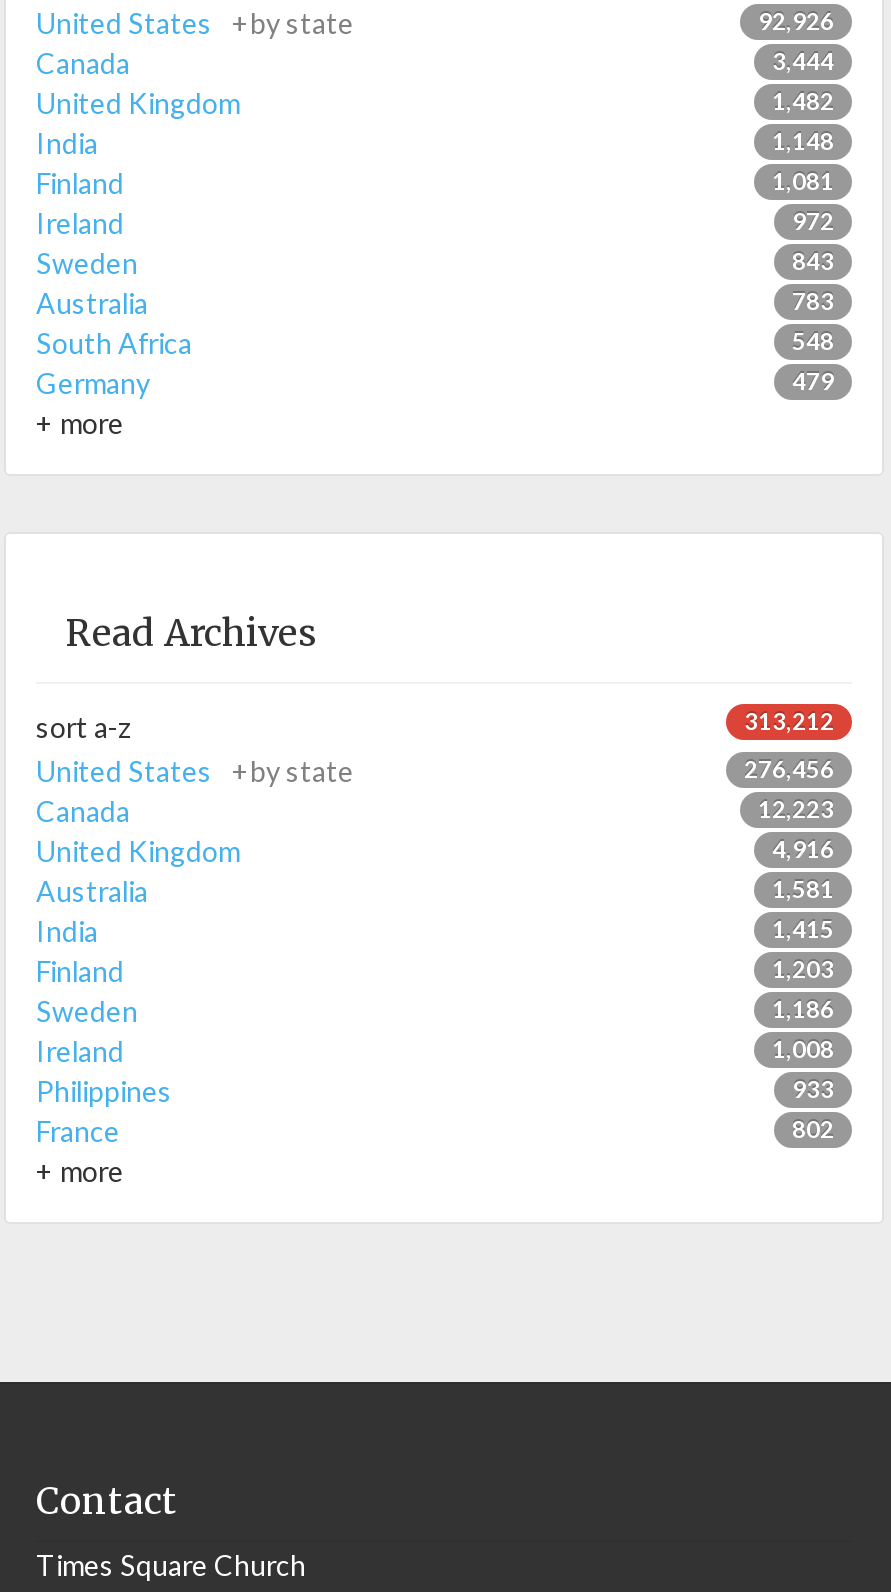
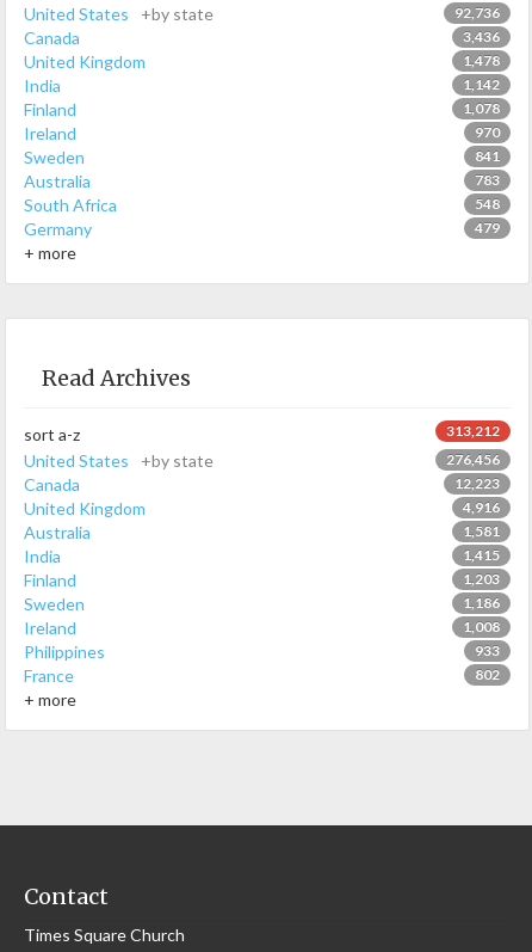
- 92,926
+ 92,736

- 3,444
+ 3,436

- 1,482
+ 1,478

- 1,148
+ 1,142

- 1,081
+ 1,078

- 972
+ 970

- 843
+ 841
